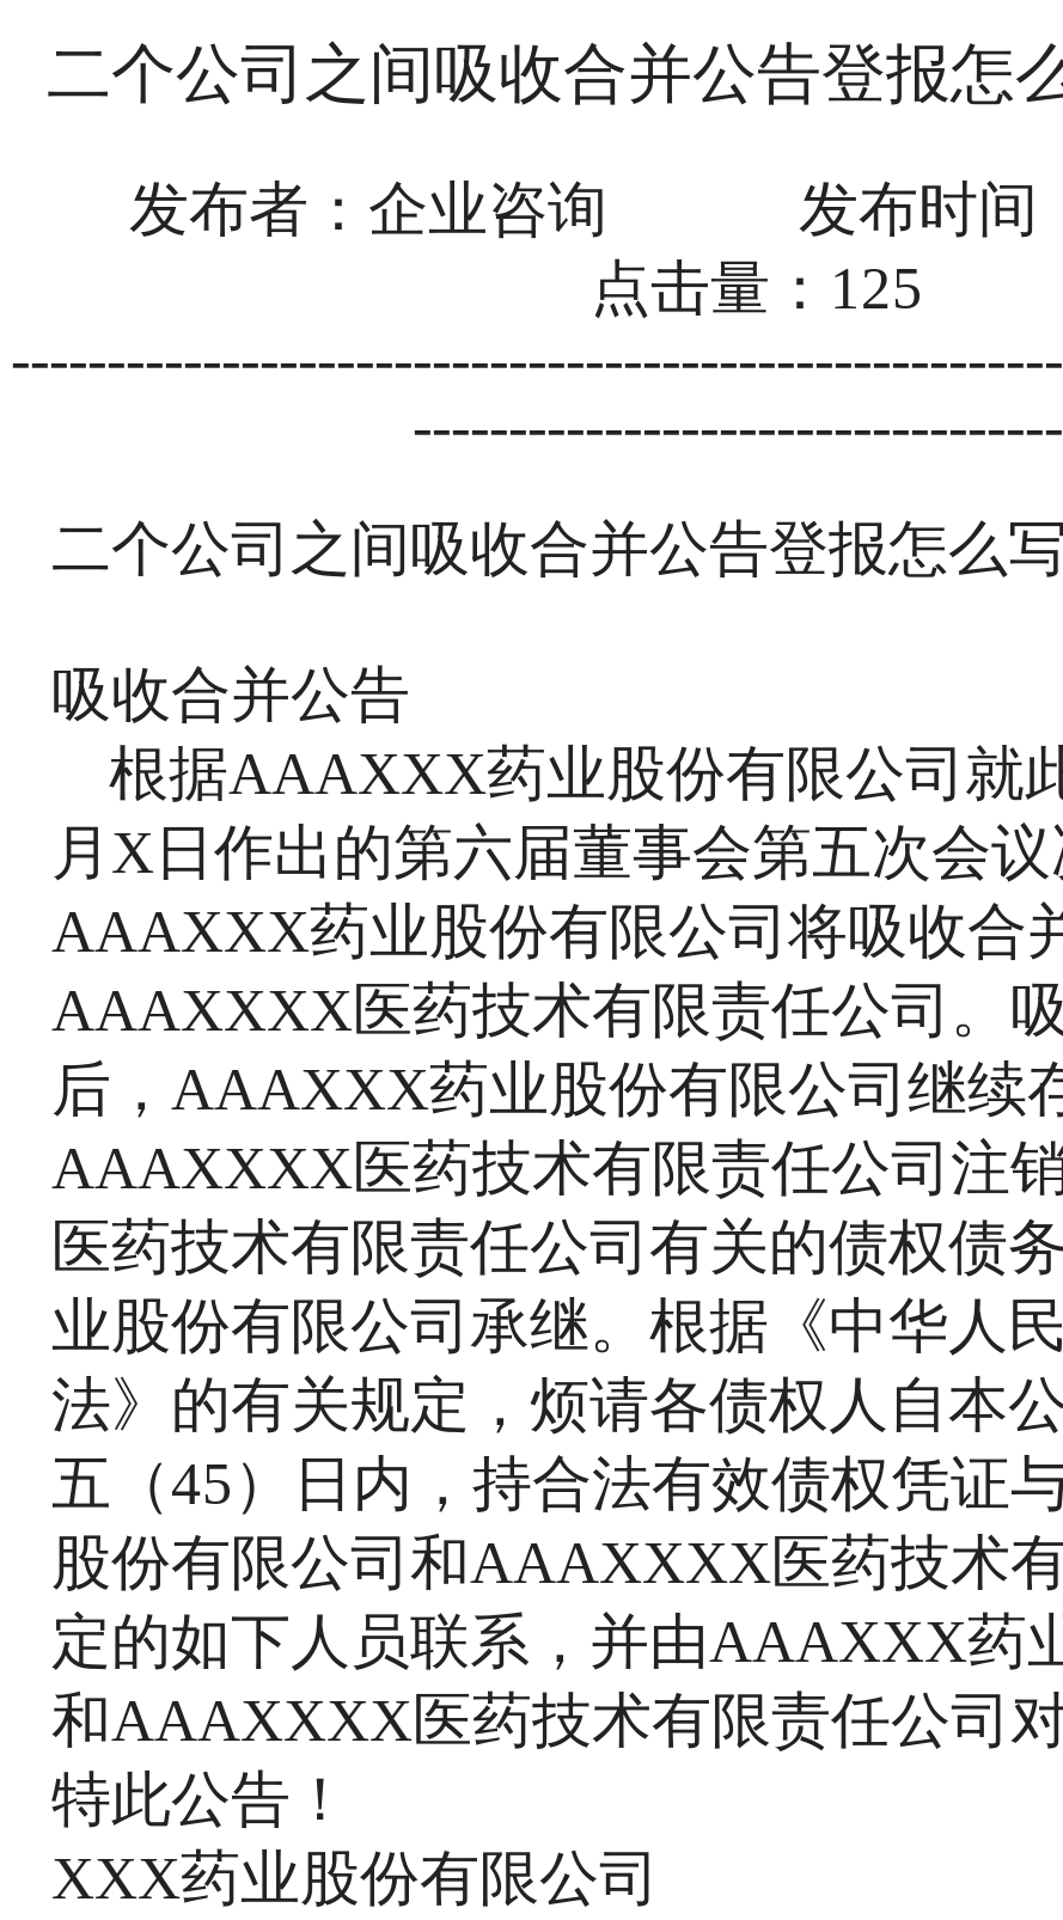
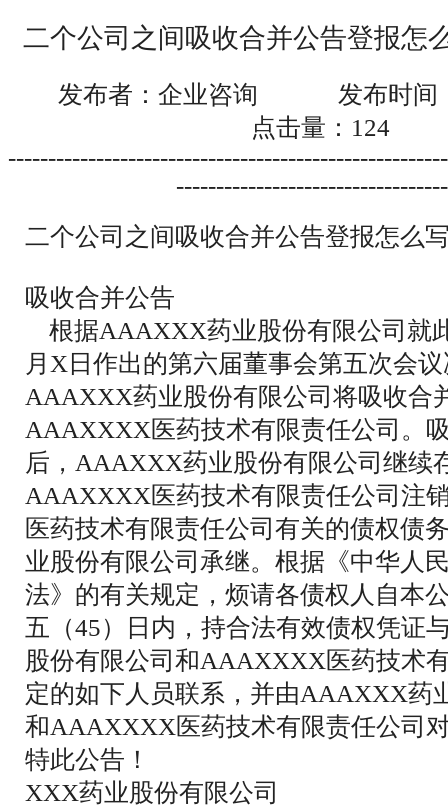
- 点击量：125
+ 点击量：124
